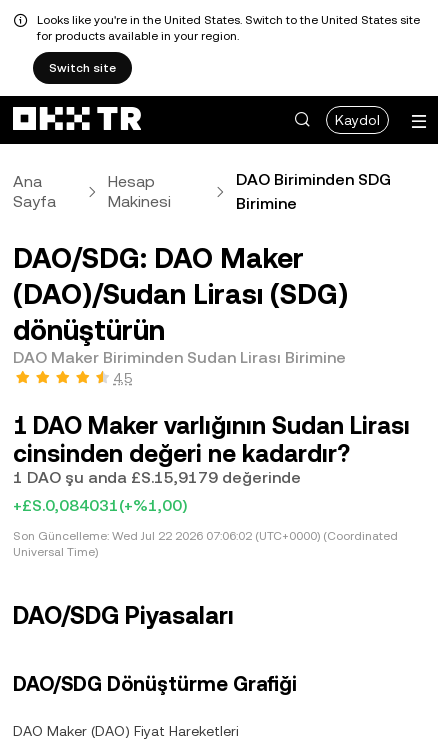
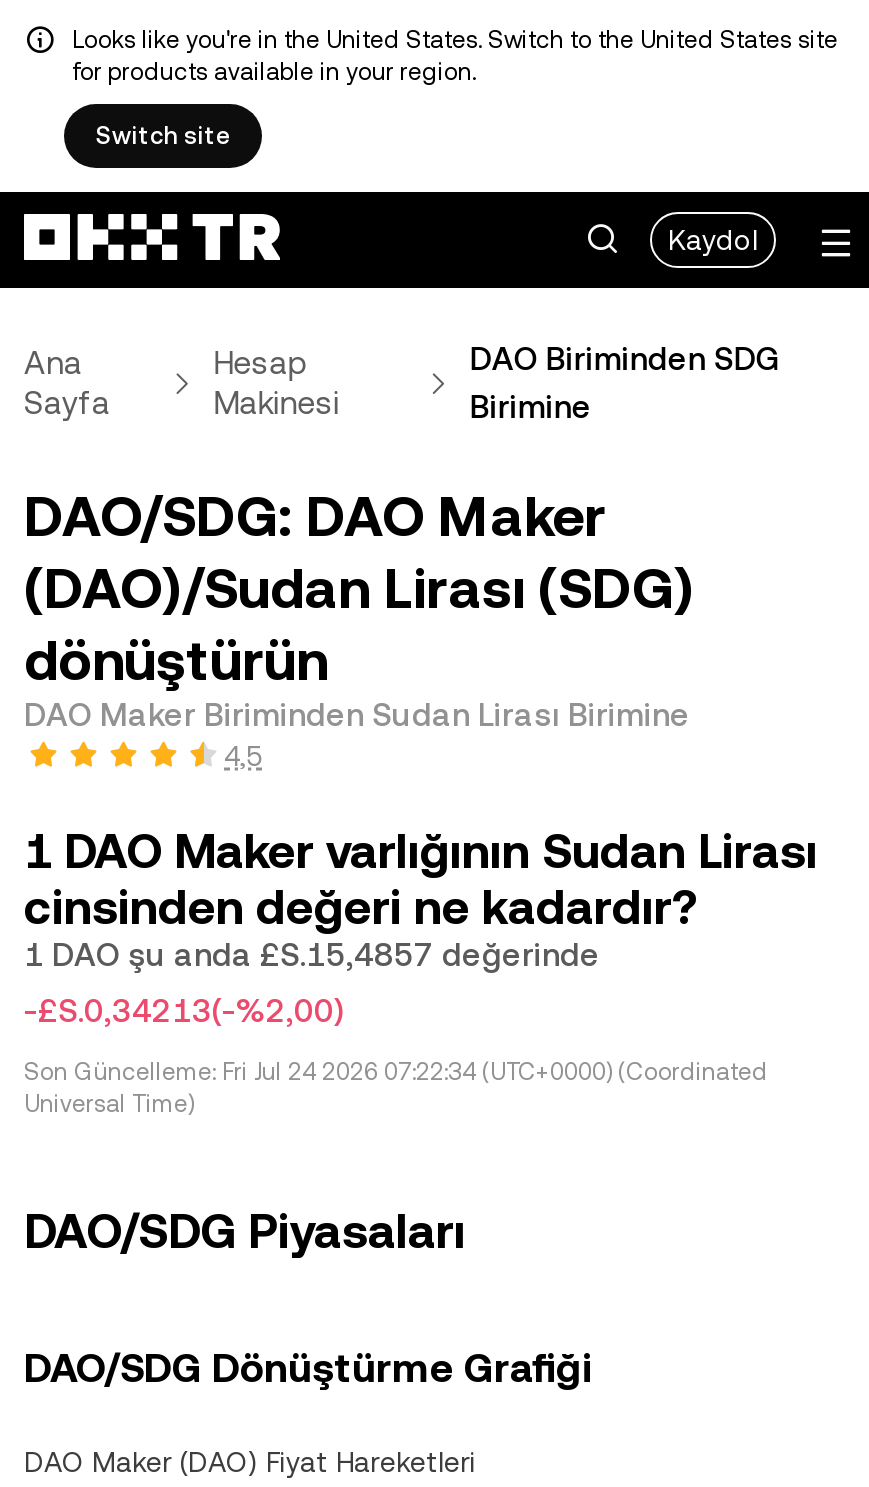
- 1 DAO şu anda £S.15,9179 değerinde
+ 1 DAO şu anda £S.15,4857 değerinde

- +£S.0,084031(+%1,00)
+ -£S.0,34213(-%2,00)

- Son Güncelleme: Wed Jul 22 2026 07:06:02 (UTC+0000) (Coordinated
+ Son Güncelleme: Fri Jul 24 2026 07:22:34 (UTC+0000) (Coordinated
